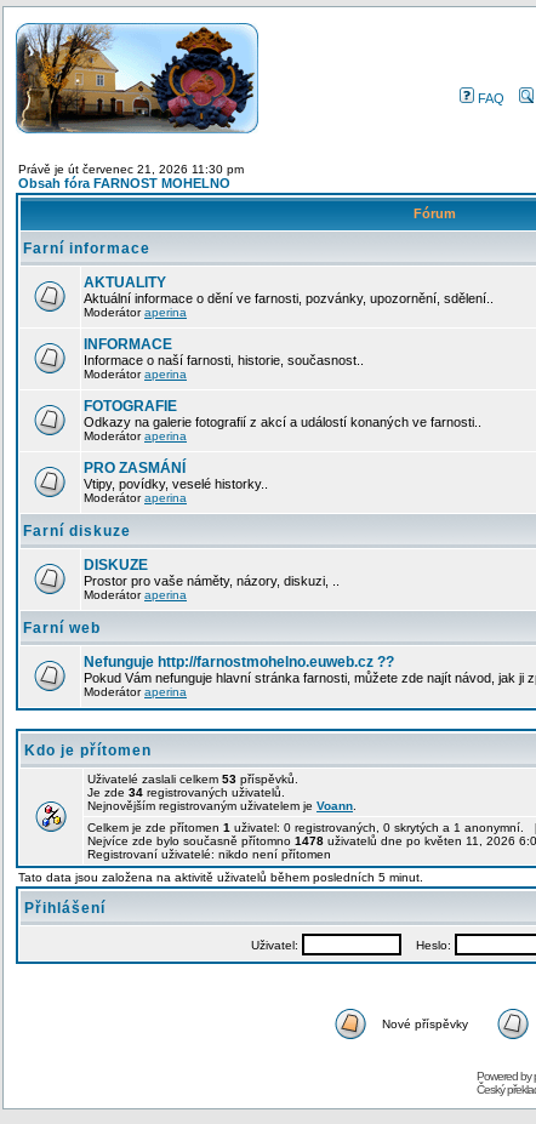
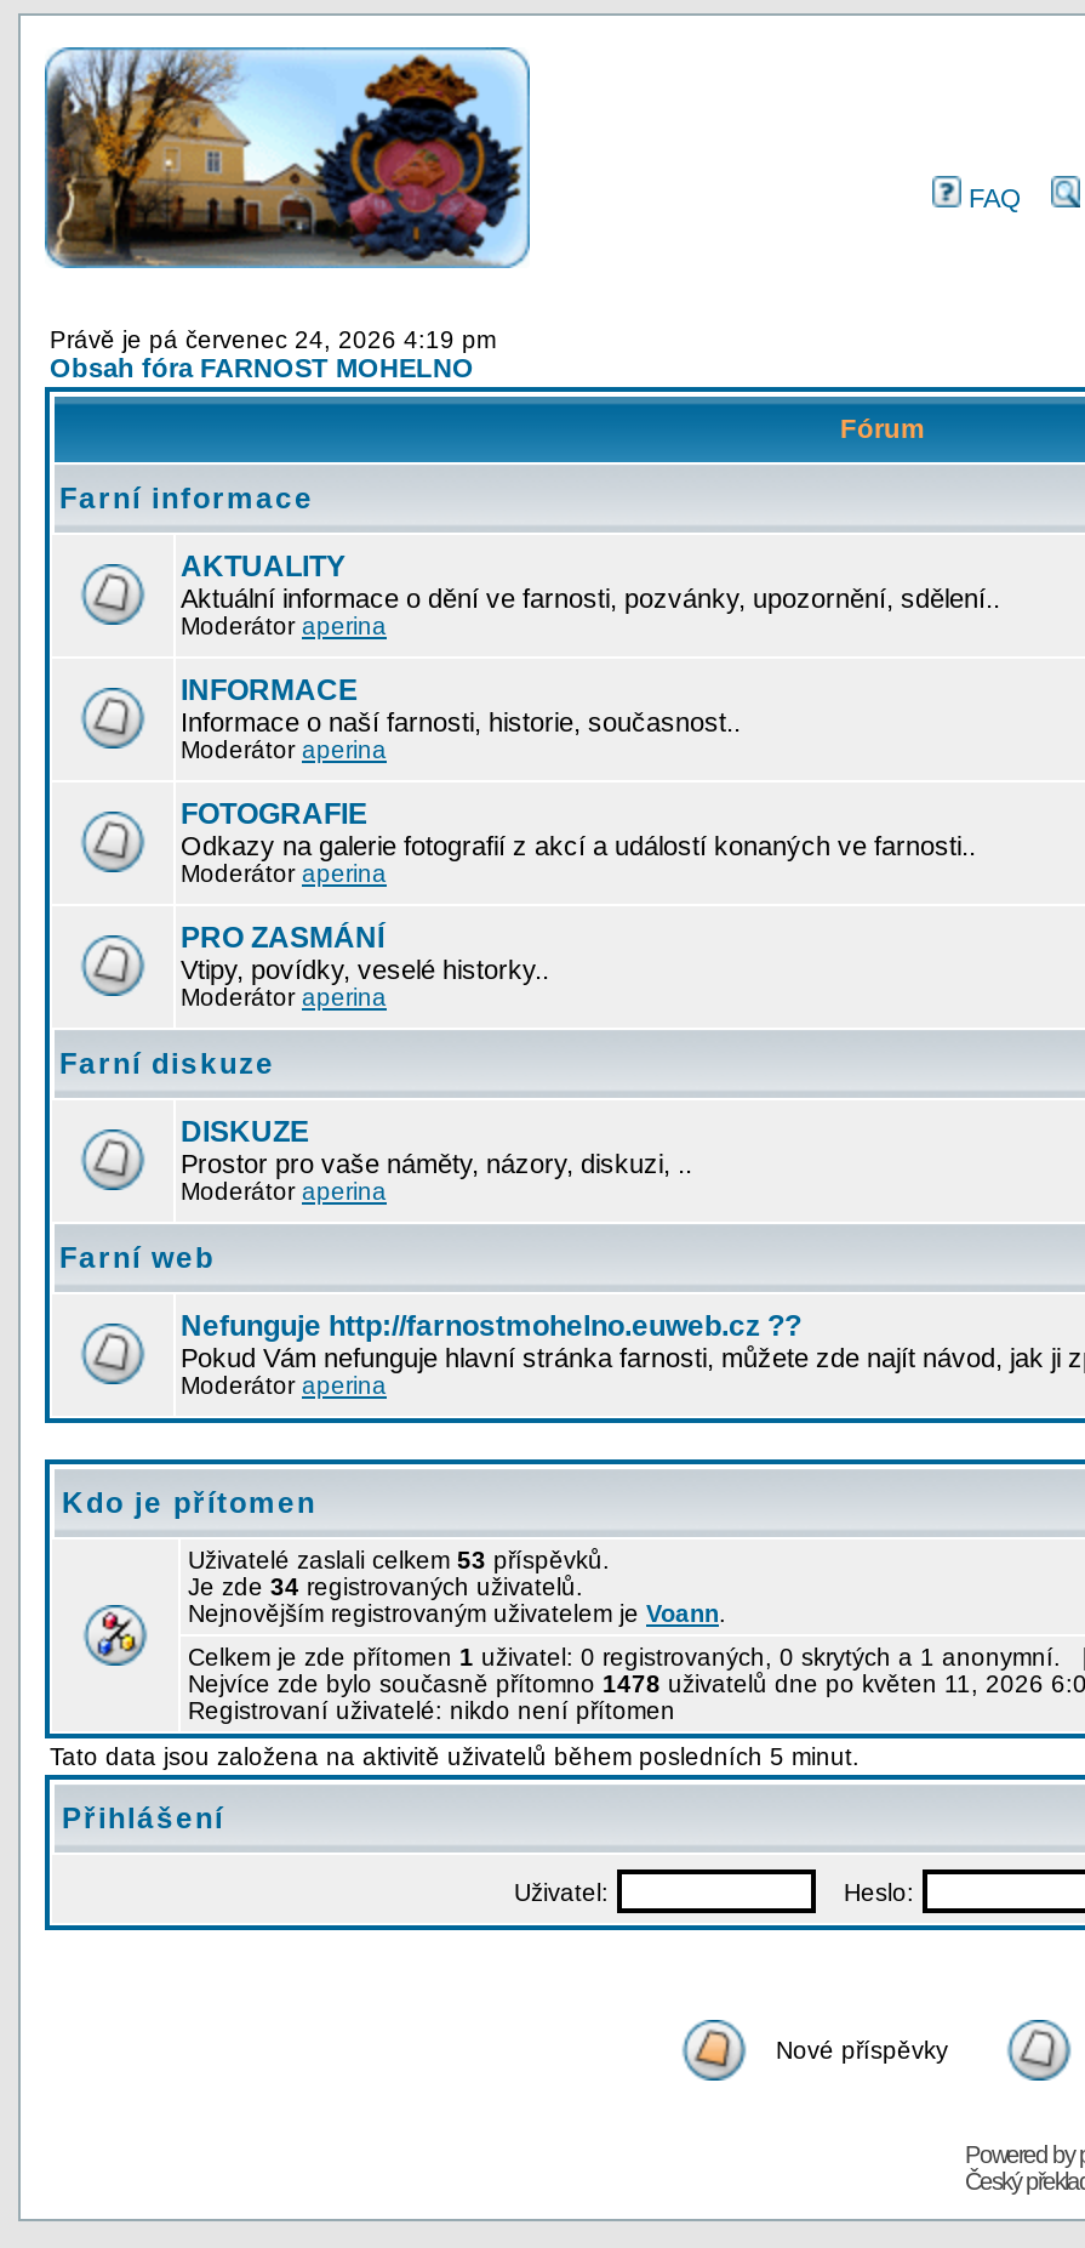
- Právě je út červenec 21, 2026 11:30 pm
+ Právě je pá červenec 24, 2026 4:19 pm
